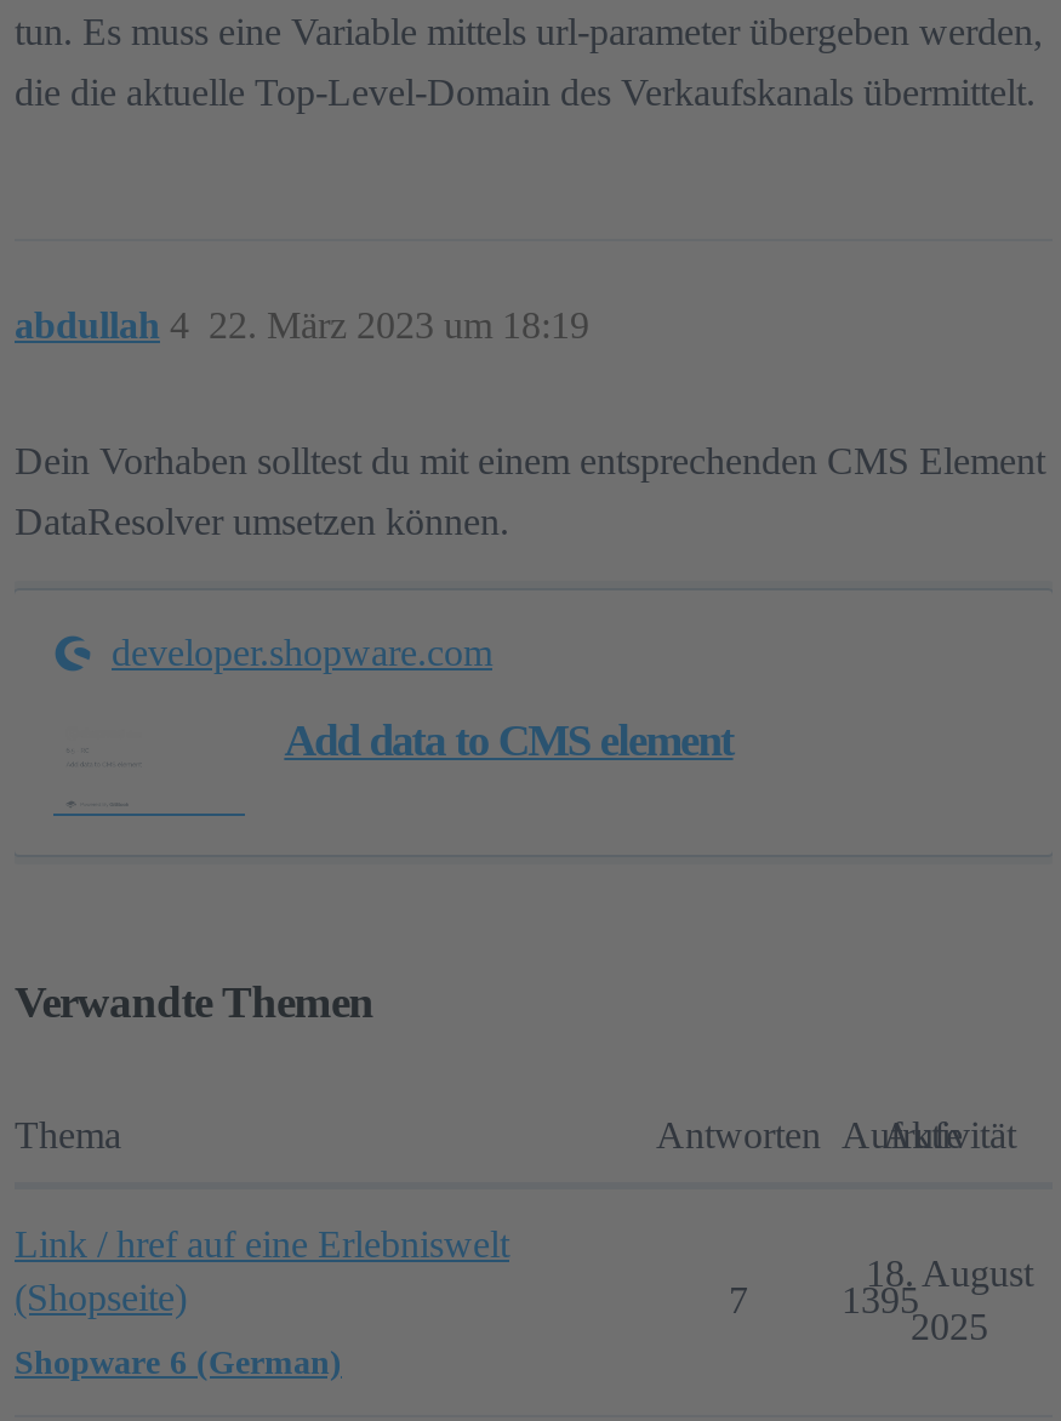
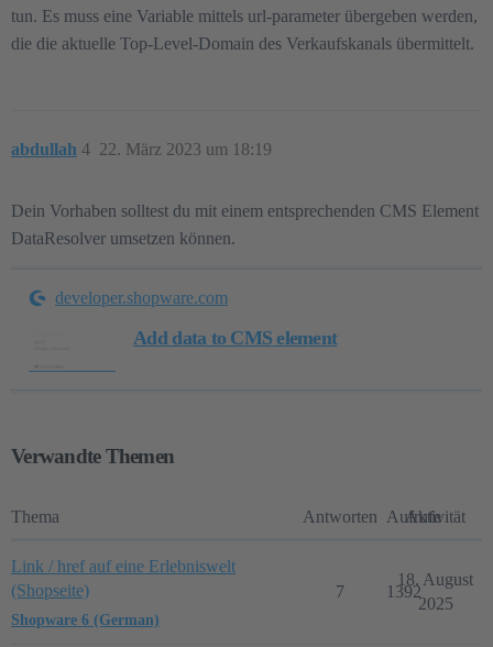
- 1395
+ 1392
